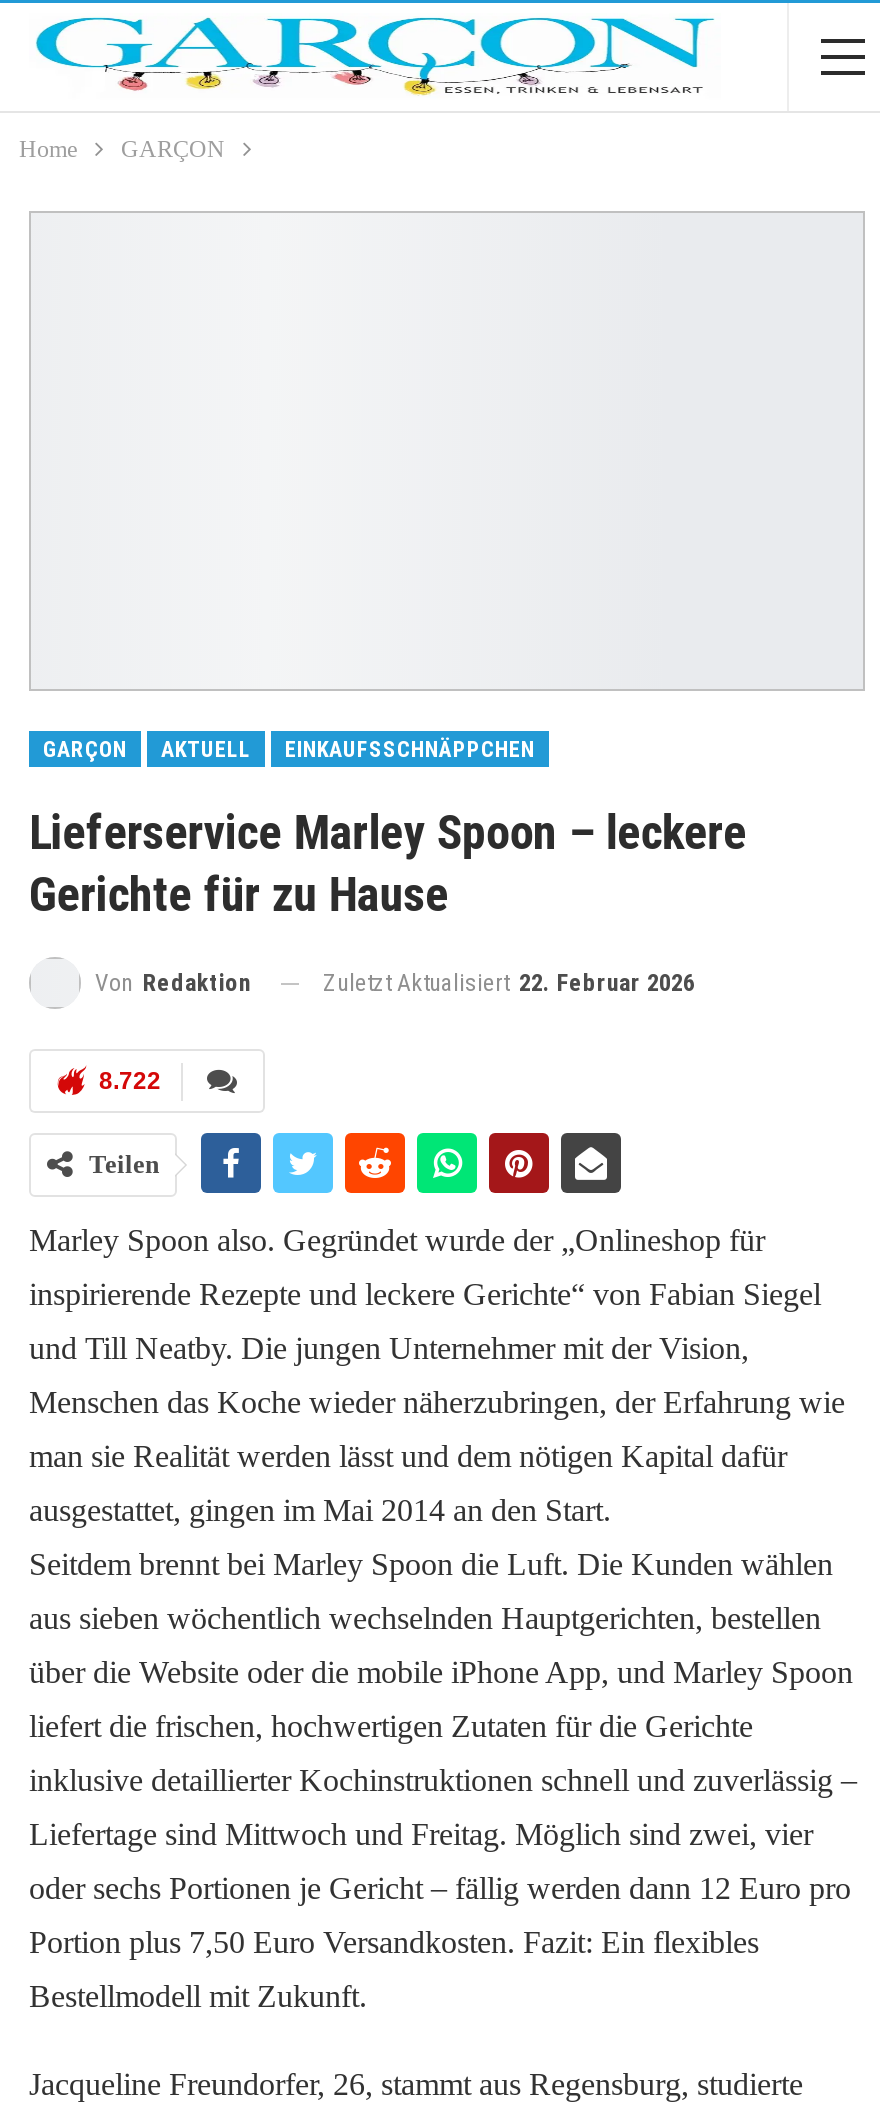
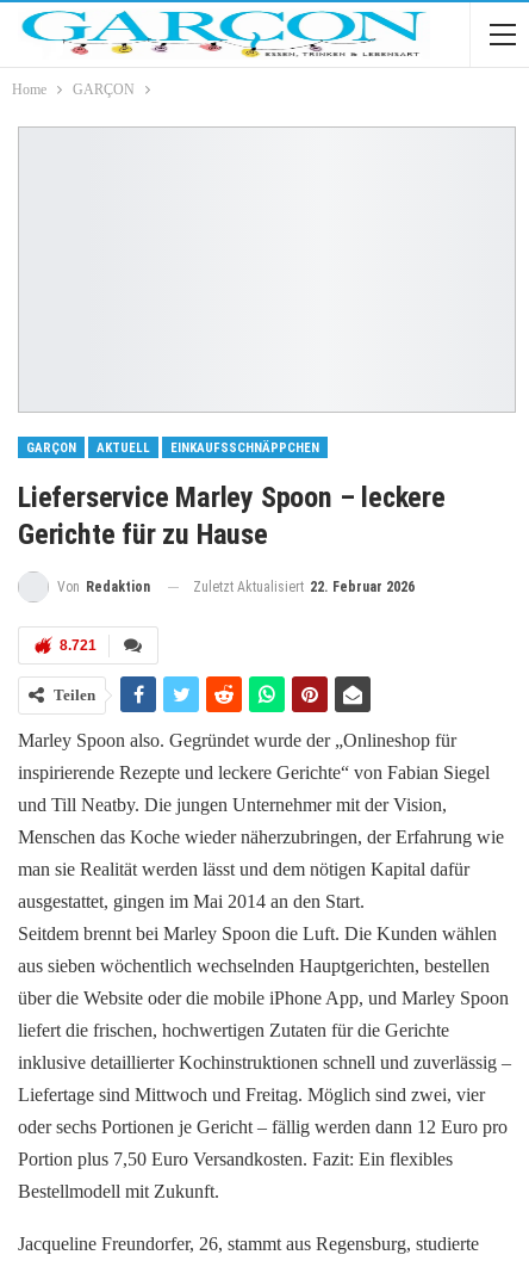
- 8.722
+ 8.721
